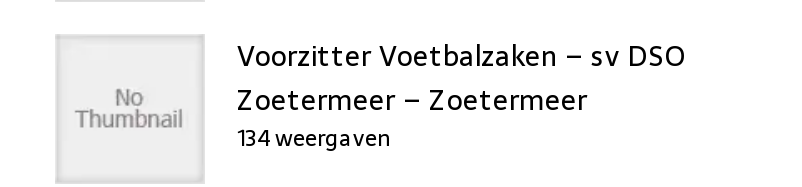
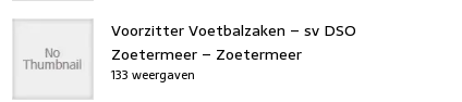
- 134 weergaven
+ 133 weergaven
